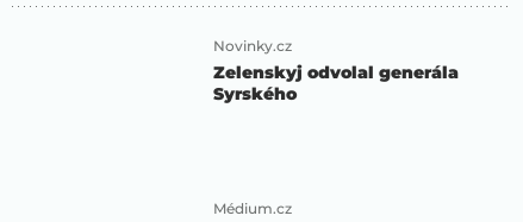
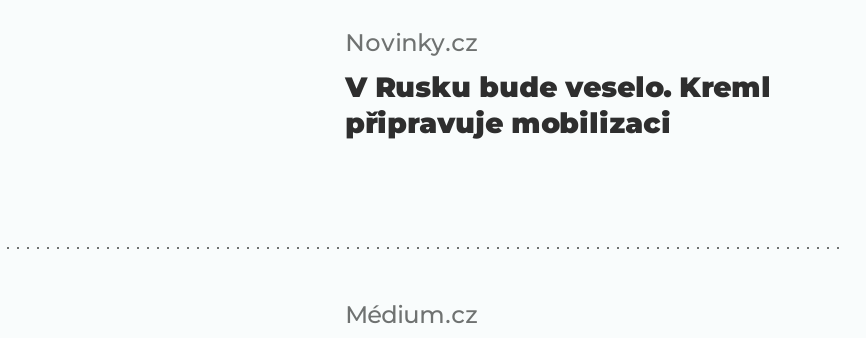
- Zelenskyj odvolal generála
- Syrského
+ V Rusku bude veselo. Kreml
+ připravuje mobilizaci
